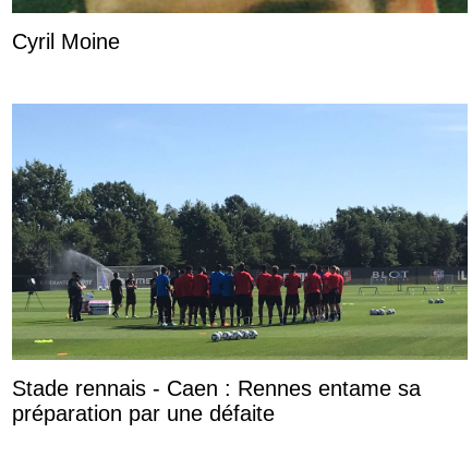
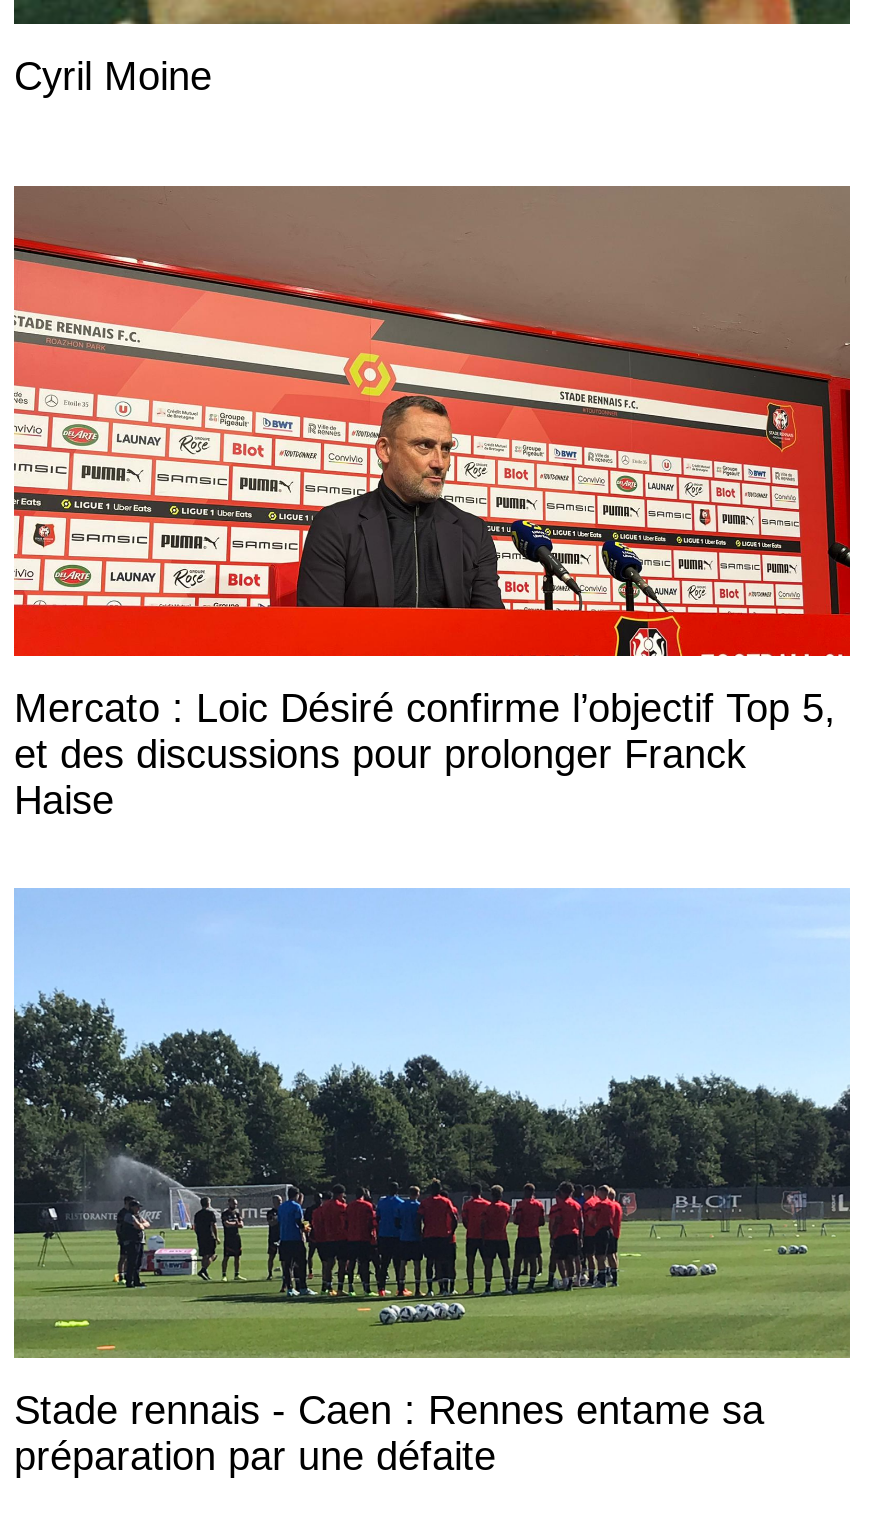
+ [image]
+ Mercato : Loic Désiré confirme l’objectif Top 5,
+ et des discussions pour prolonger Franck
+ Haise
